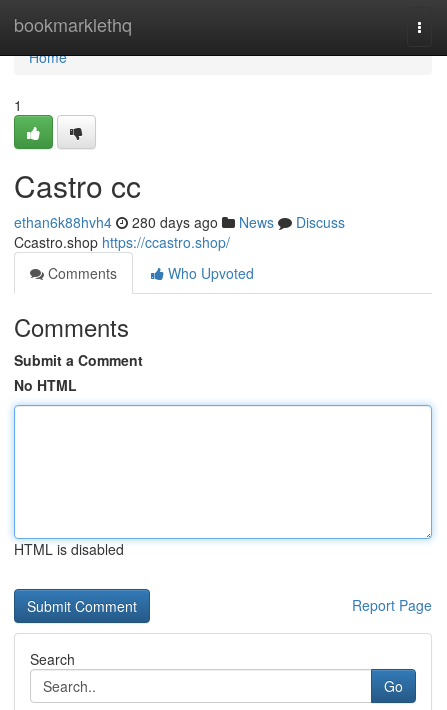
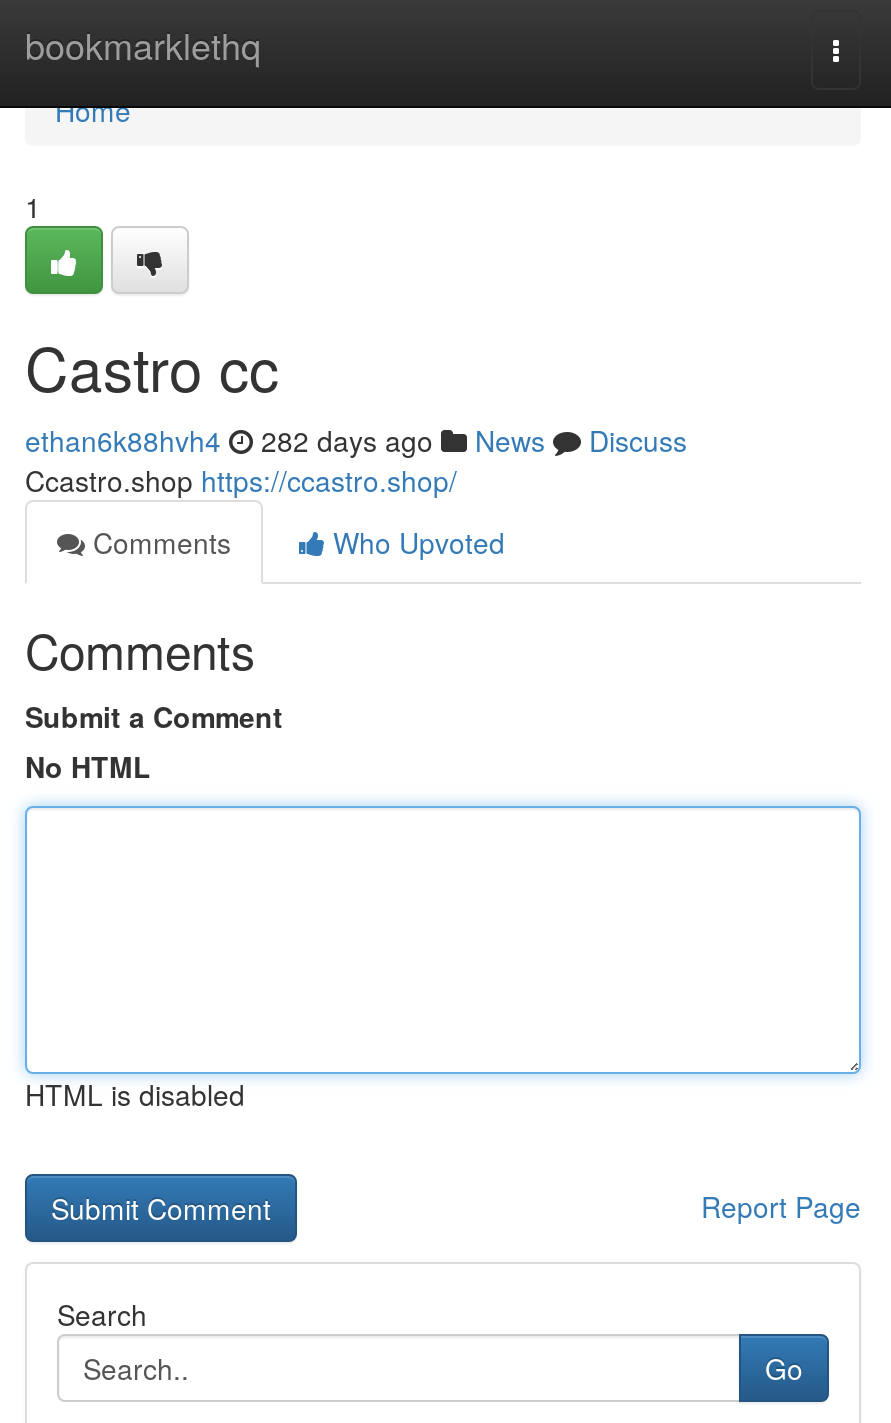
- ethan6k88hvh4 280 days ago News Discuss
+ ethan6k88hvh4 282 days ago News Discuss
